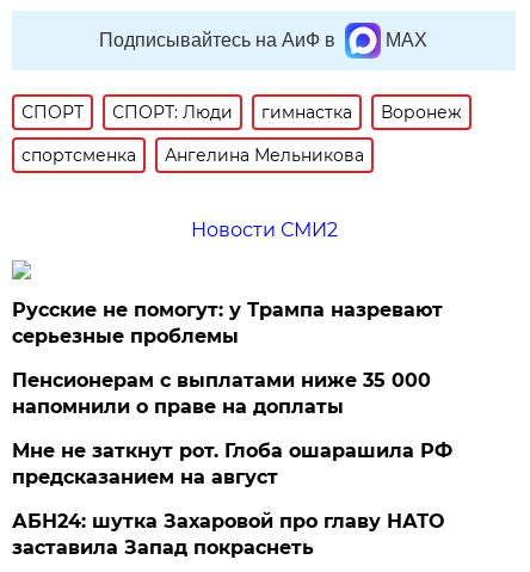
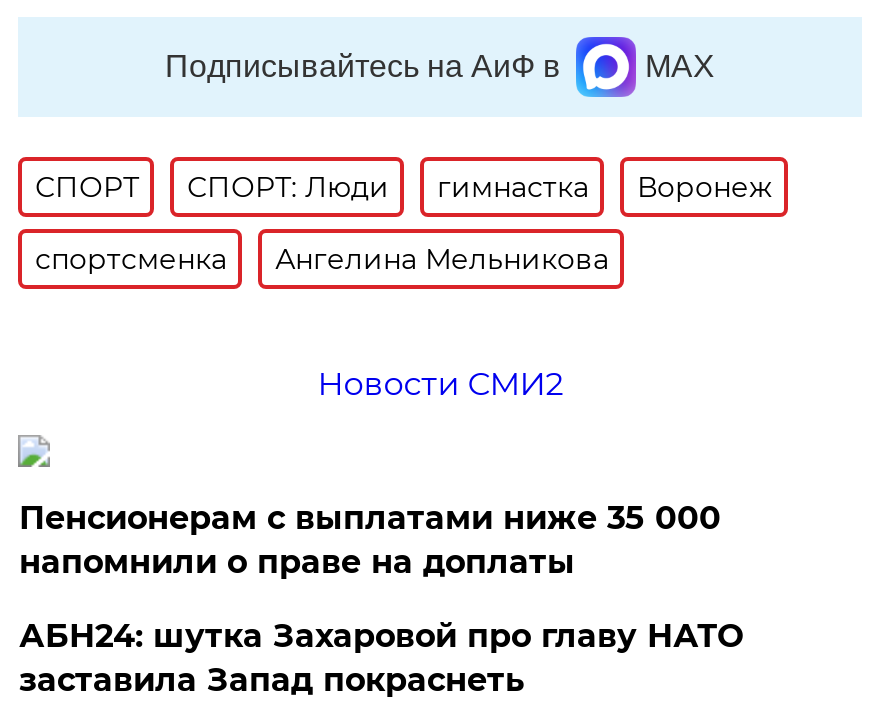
- Русские не помогут: у Трампа назревают
- серьезные проблемы

- Мне не заткнут рот. Глоба ошарашила РФ
- предсказанием на август
